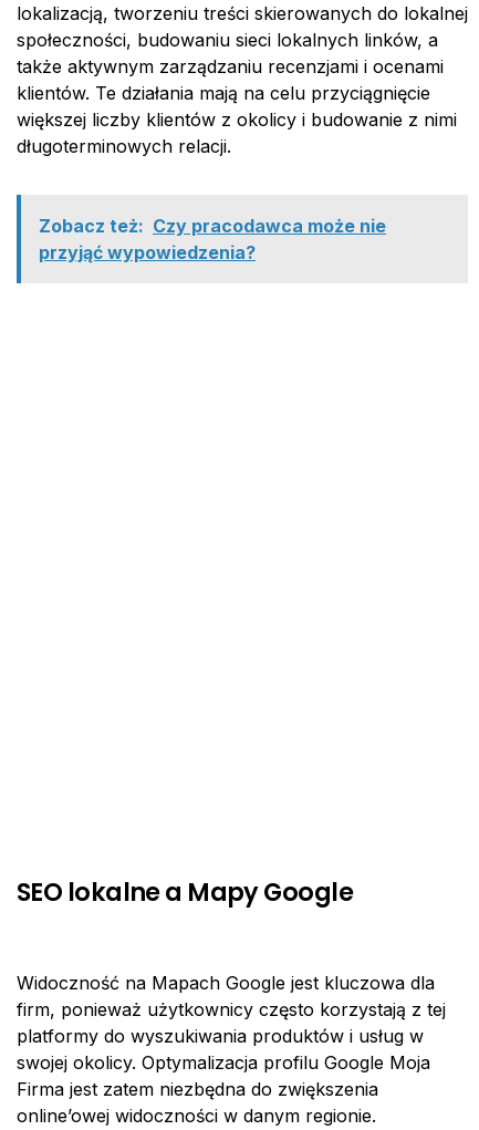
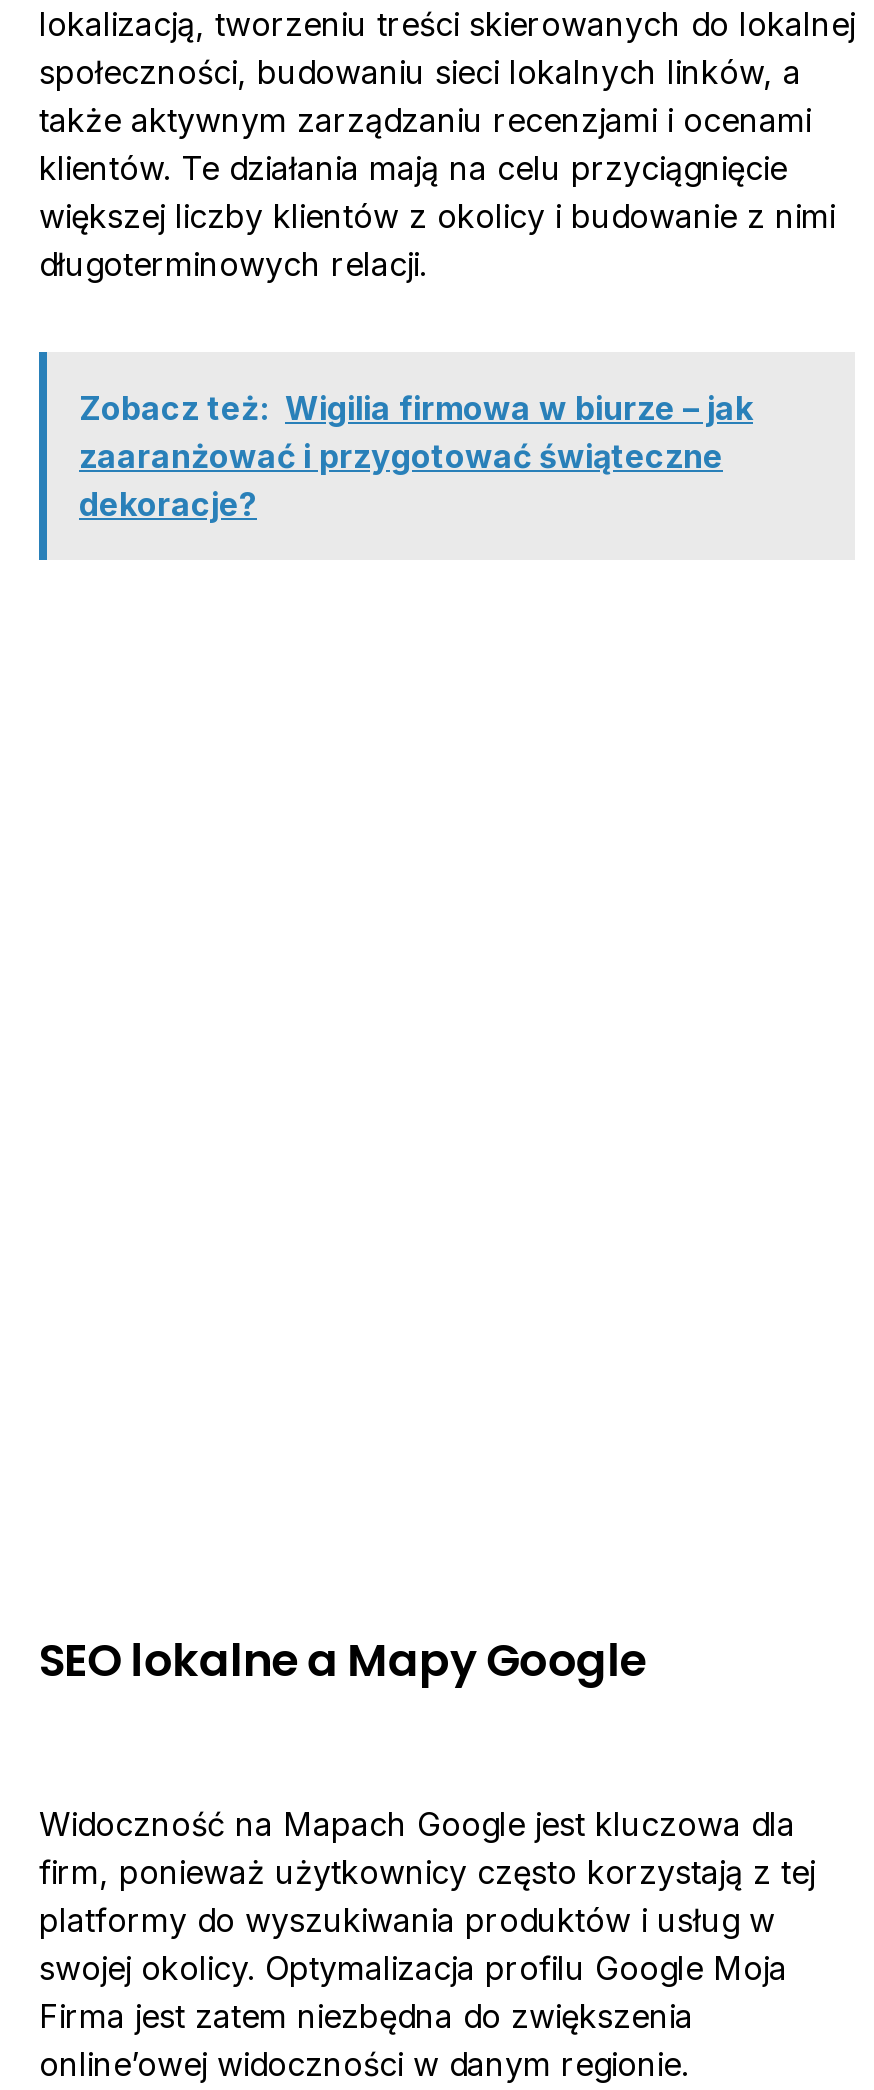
- Zobacz też: Czy pracodawca może nie
- przyjąć wypowiedzenia?
+ Zobacz też: Wigilia firmowa w biurze – jak
+ zaaranżować i przygotować świąteczne
+ dekoracje?
